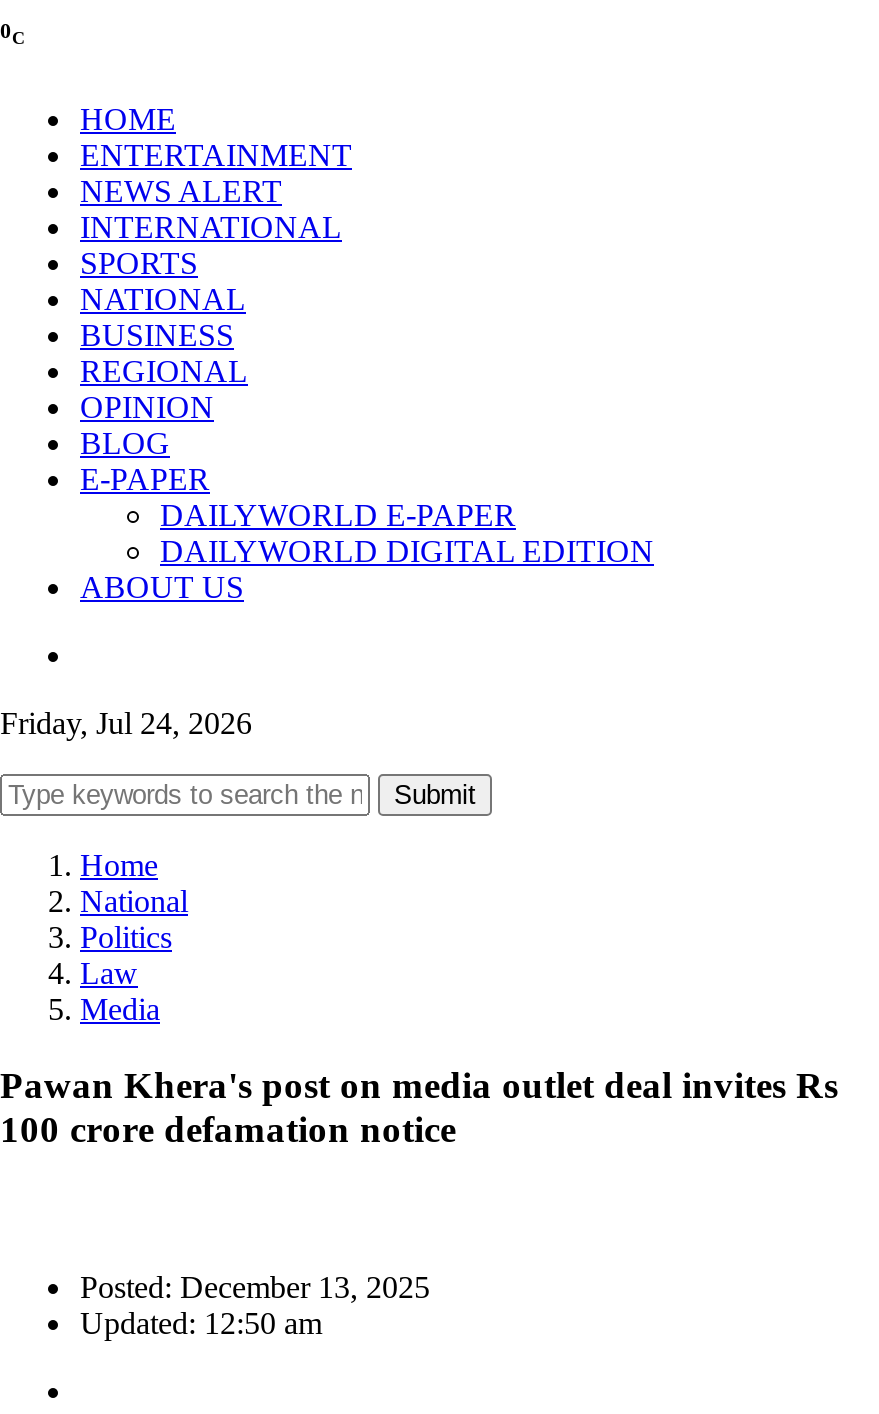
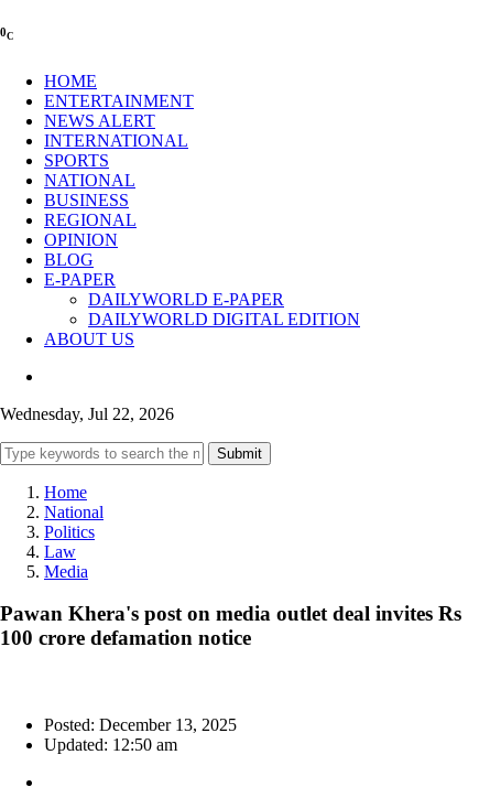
- Friday, Jul 24, 2026
+ Wednesday, Jul 22, 2026
